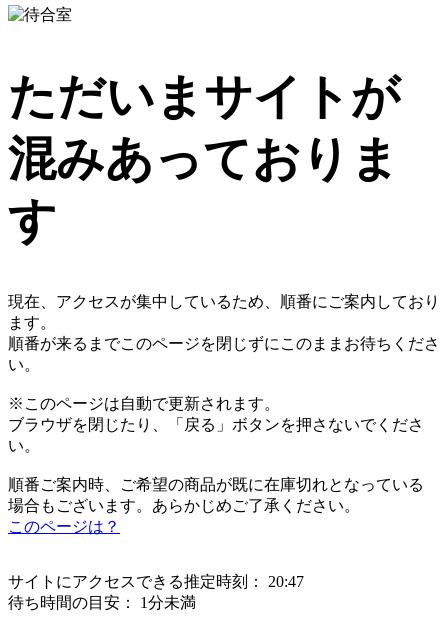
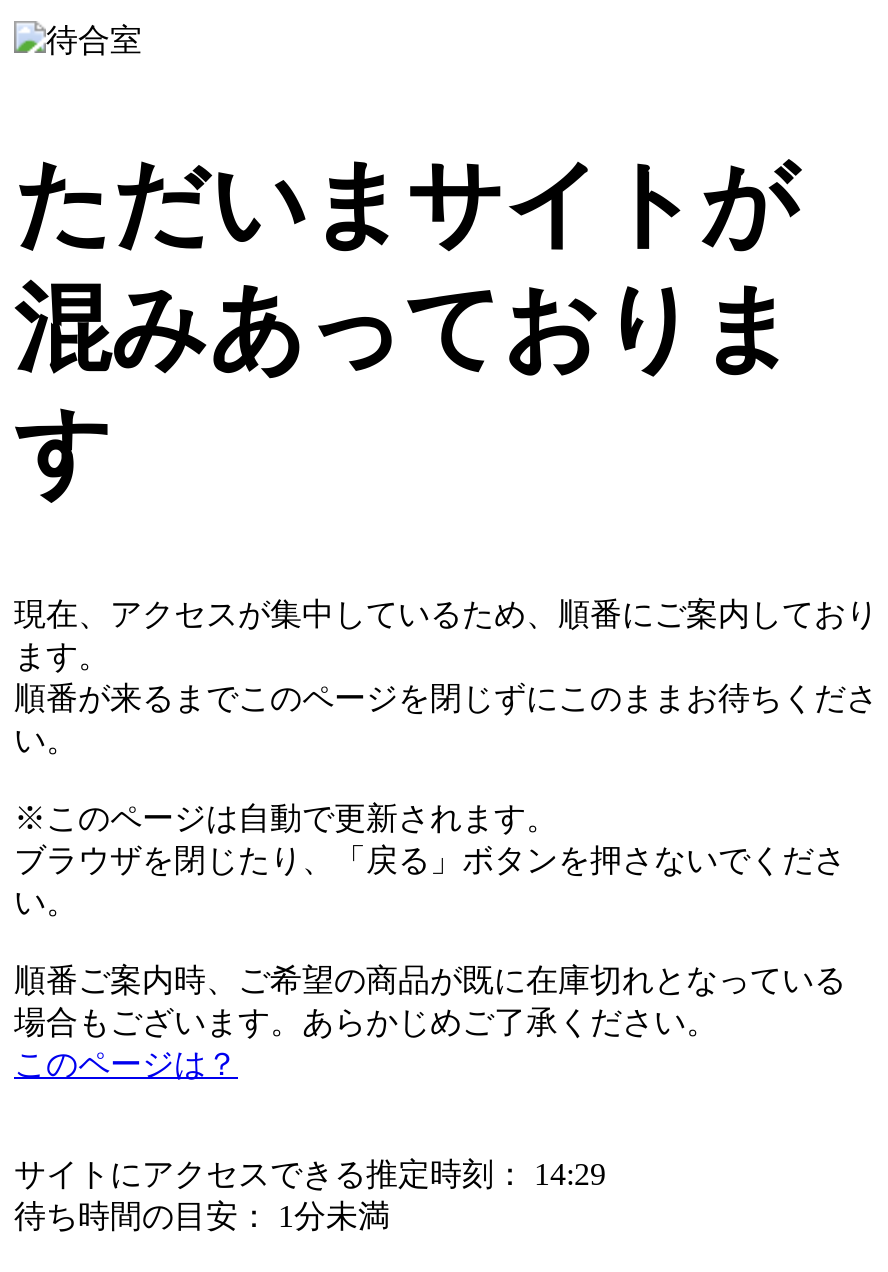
- サイトにアクセスできる推定時刻： 20:47
+ サイトにアクセスできる推定時刻： 14:29
